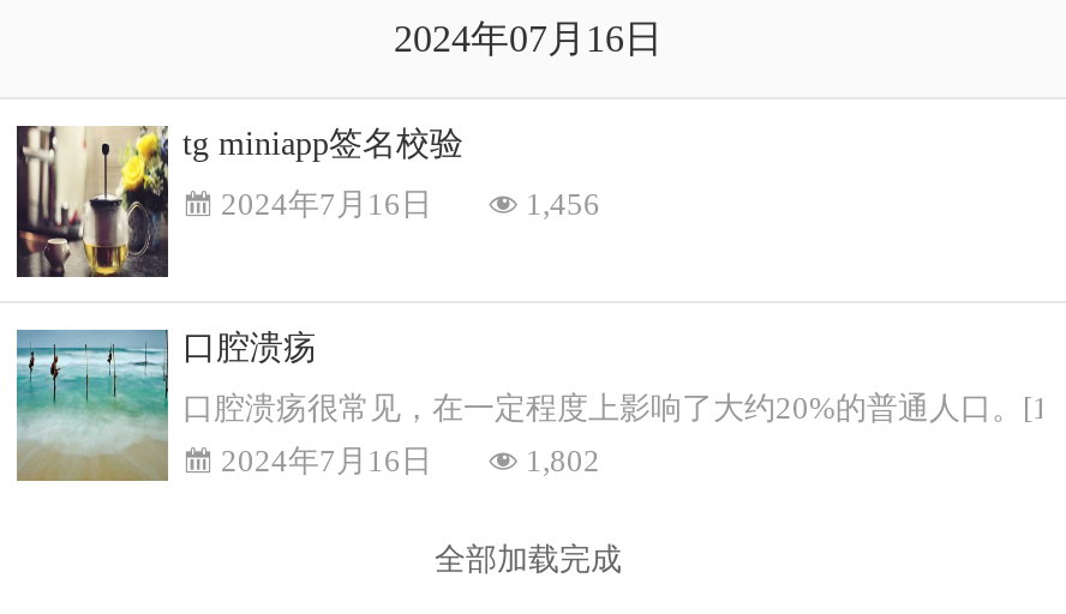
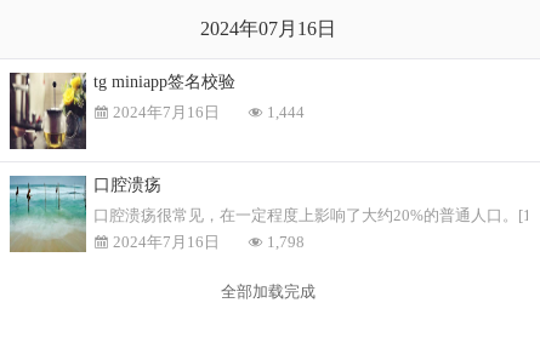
- 1,456
+ 1,444

- 1,802
+ 1,798
